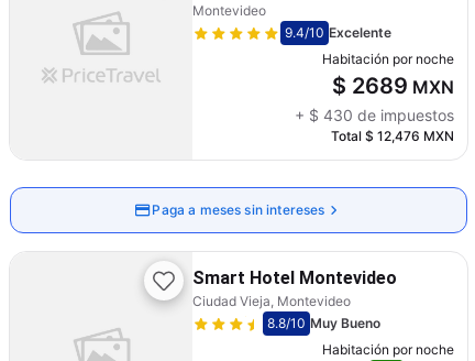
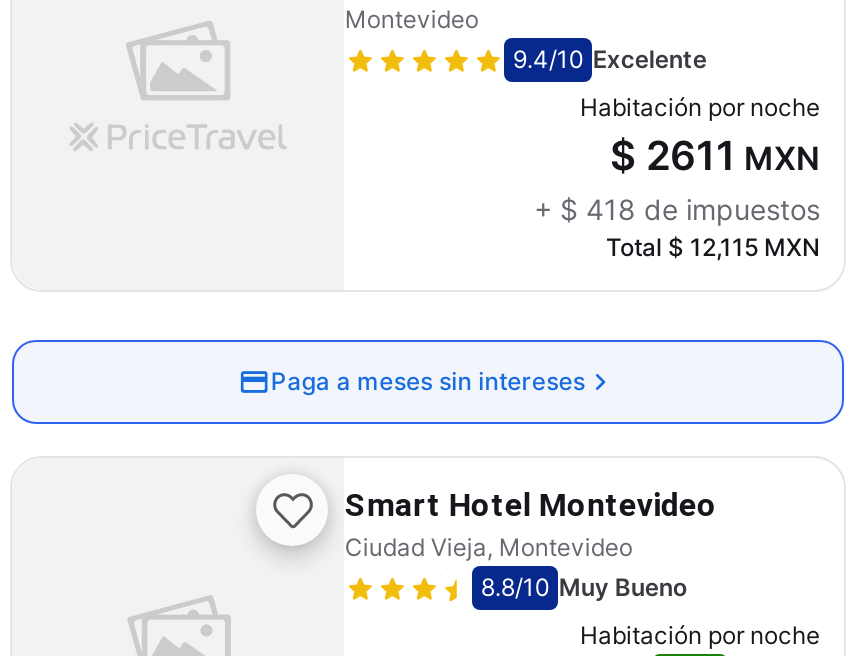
- $ 2689 MXN
+ $ 2611 MXN

- + $ 430 de impuestos
+ + $ 418 de impuestos

- Total $ 12,476 MXN
+ Total $ 12,115 MXN
